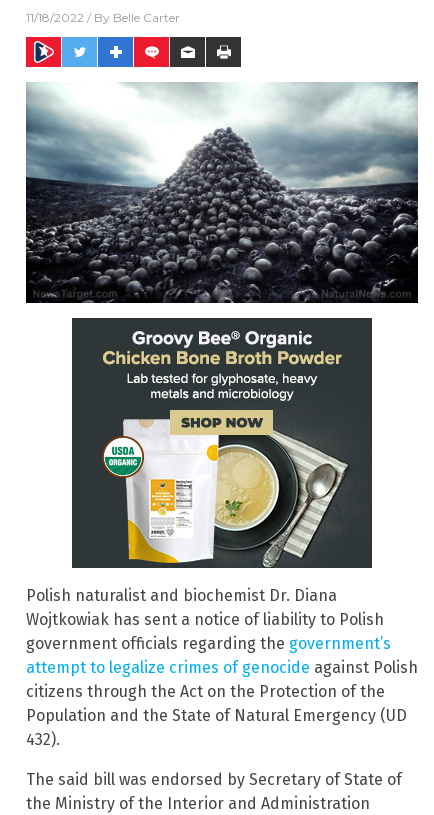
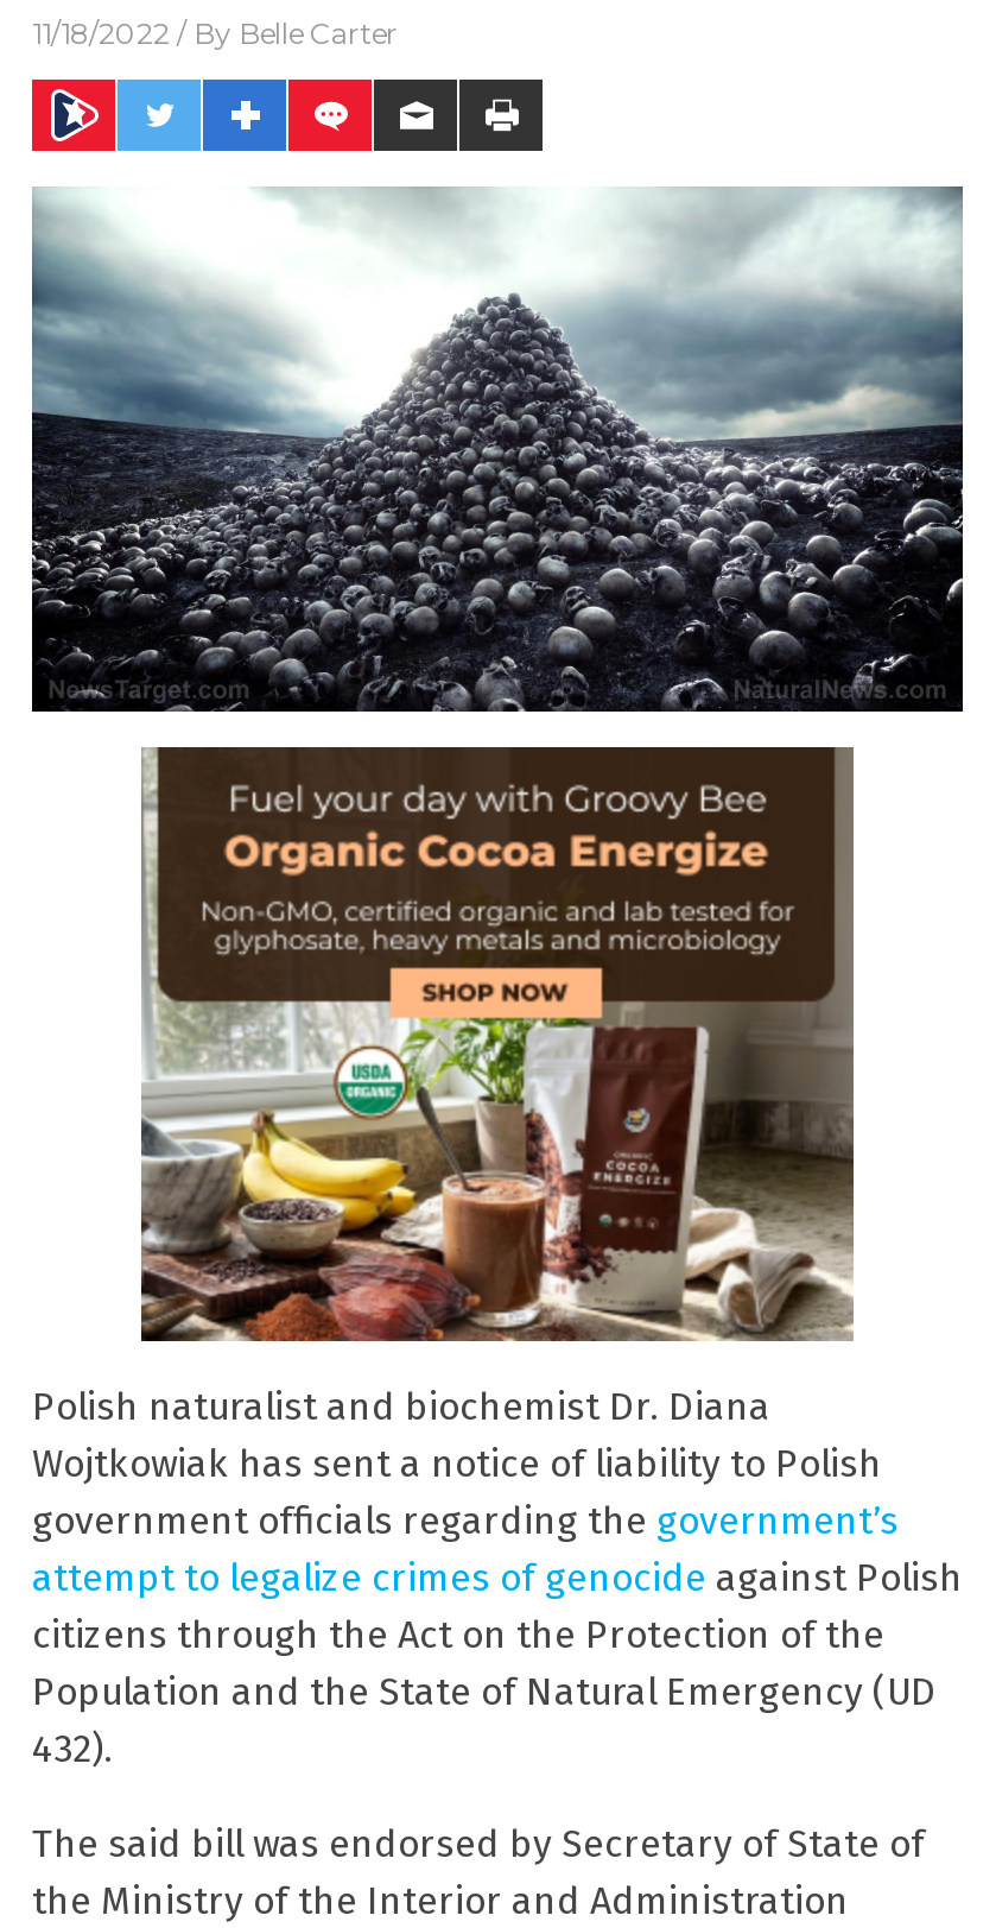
- [image]
+ [image]
